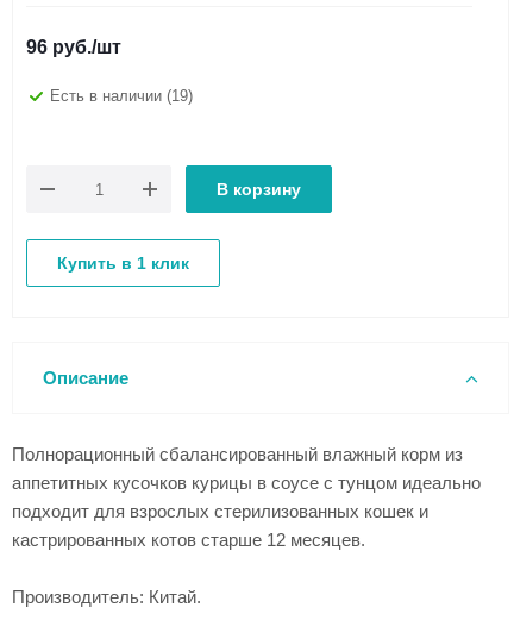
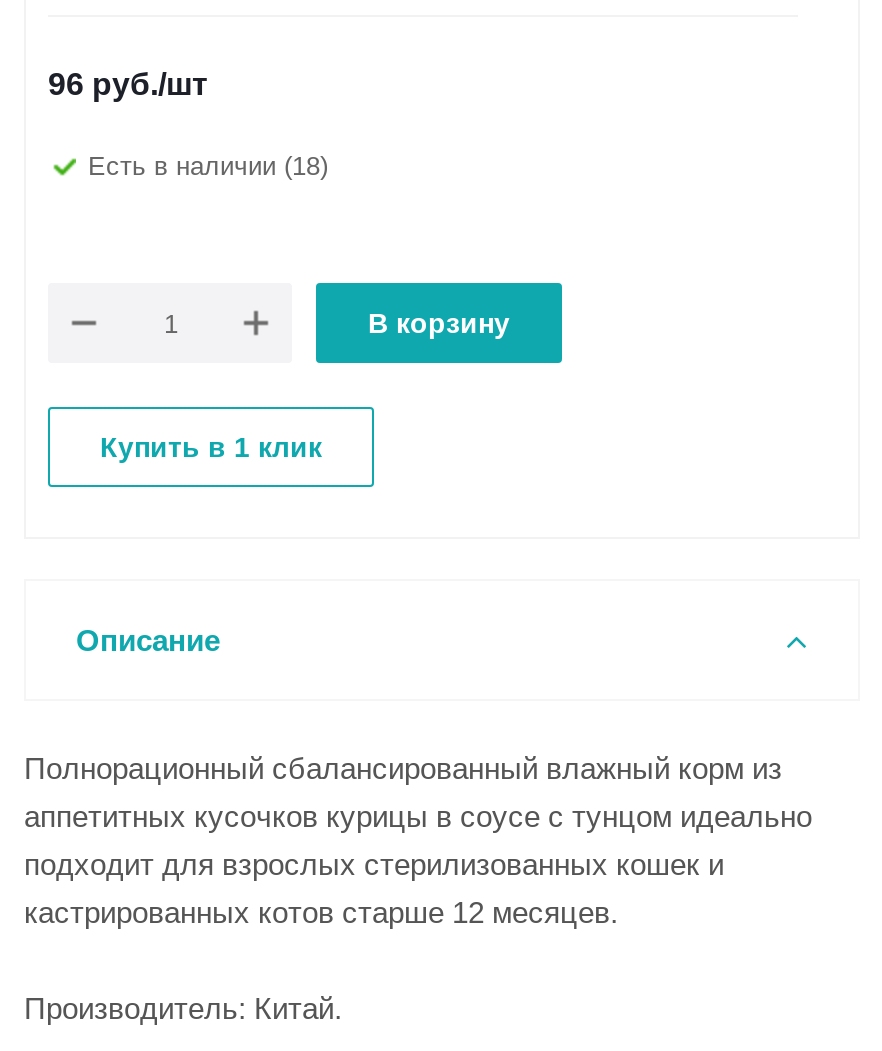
- Есть в наличии (19)
+ Есть в наличии (18)
